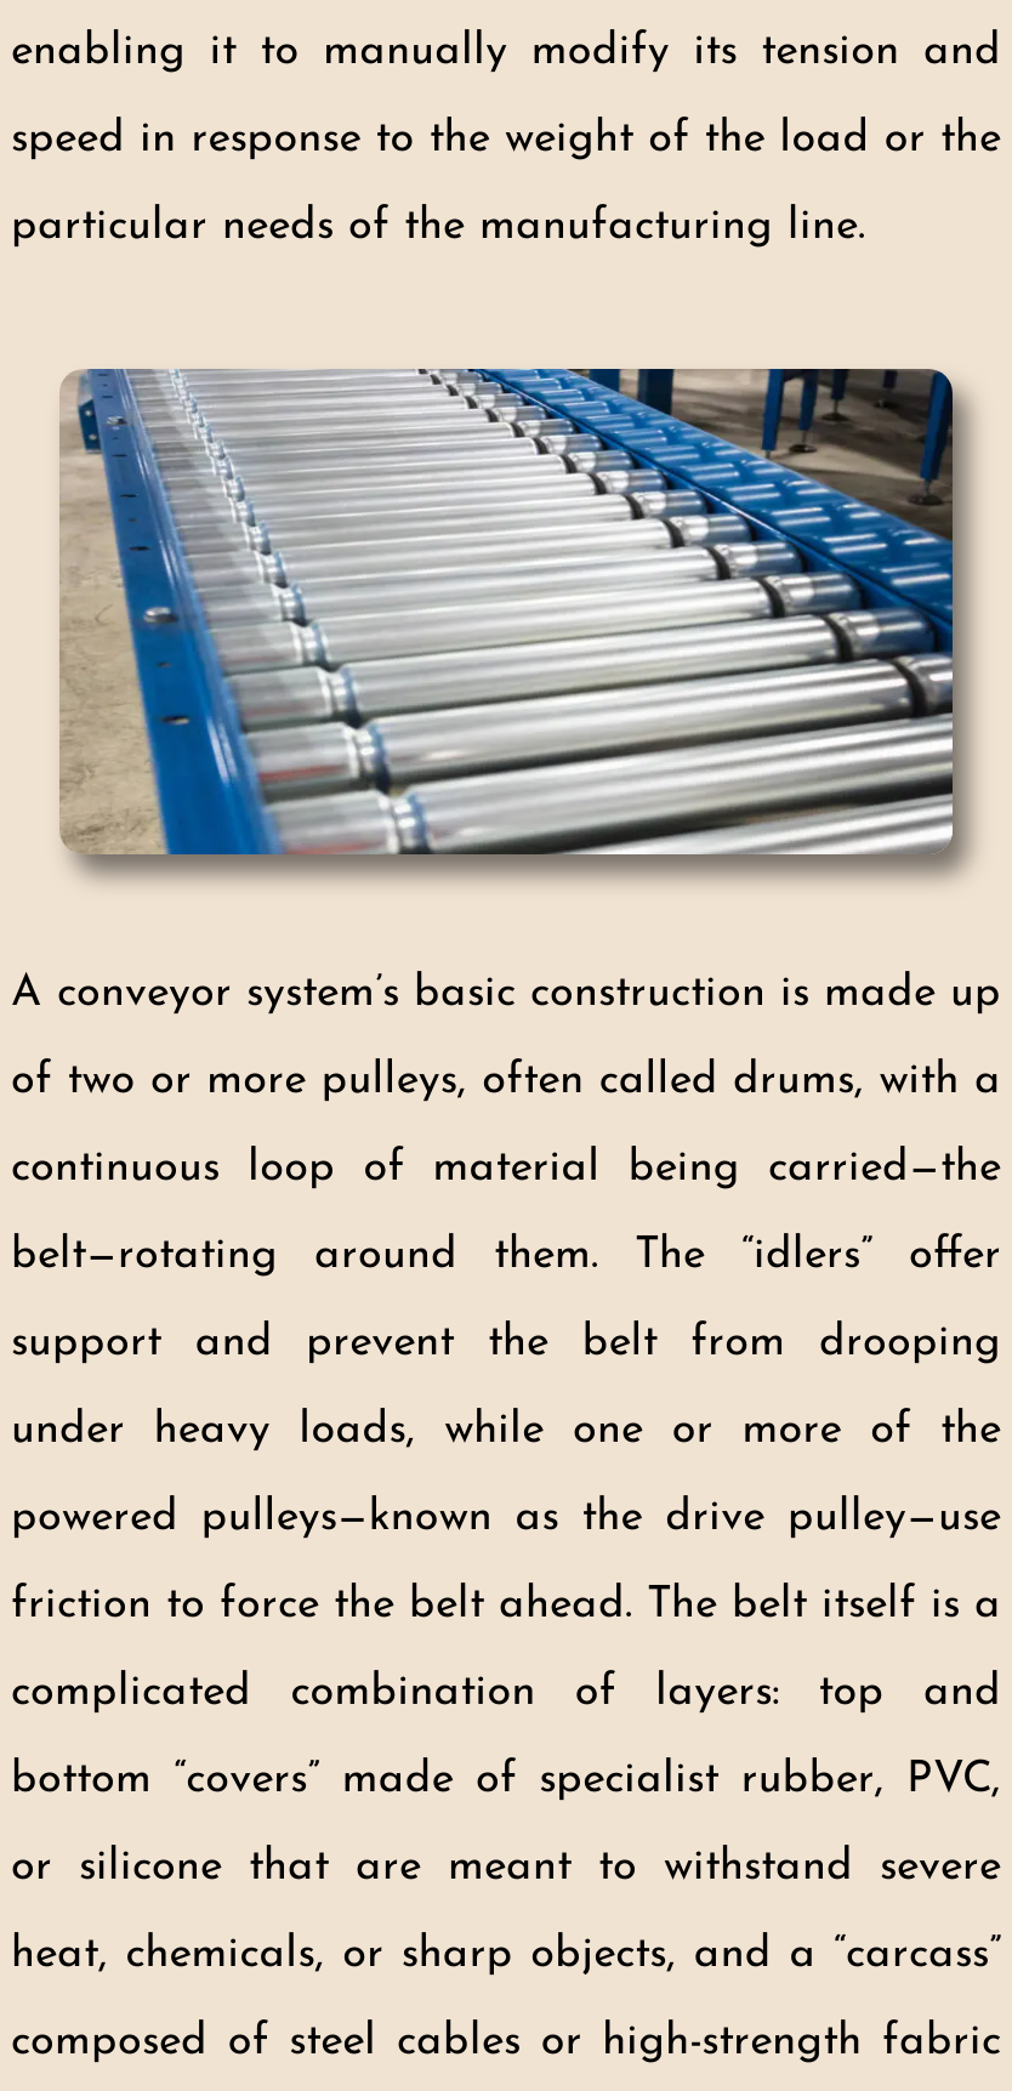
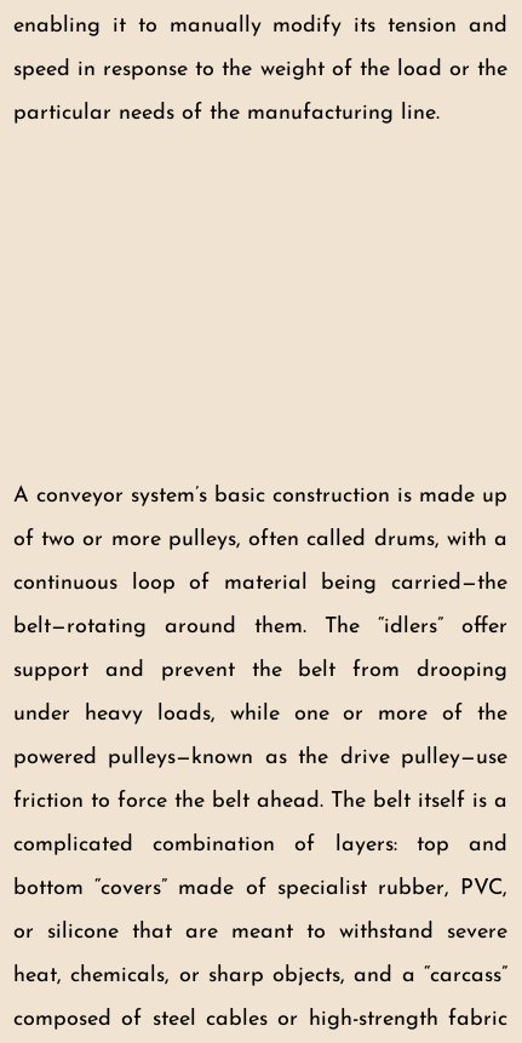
- [image]
